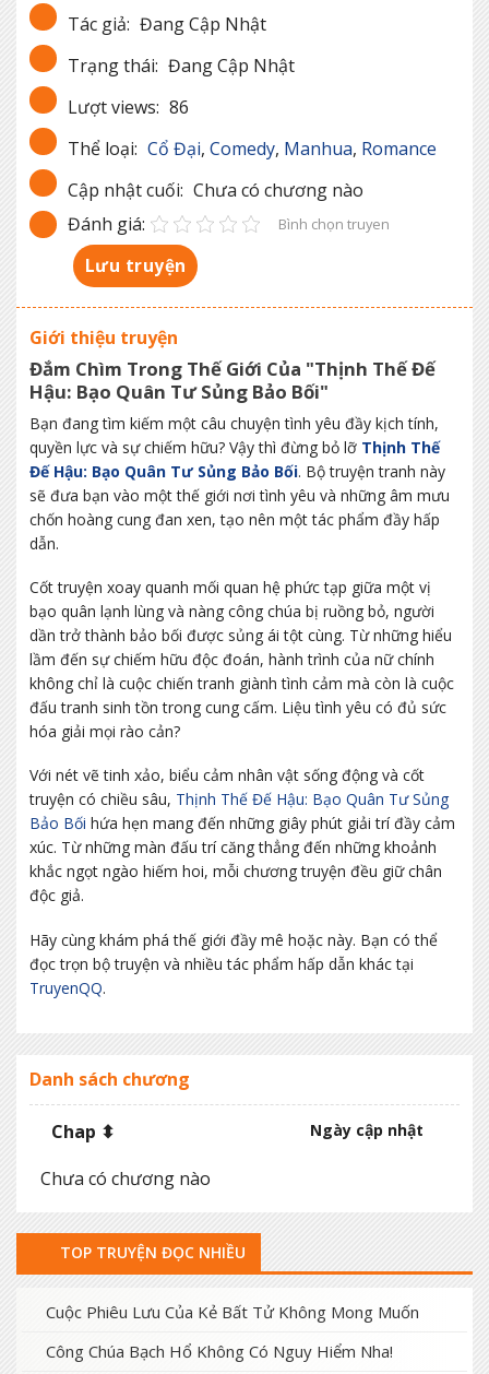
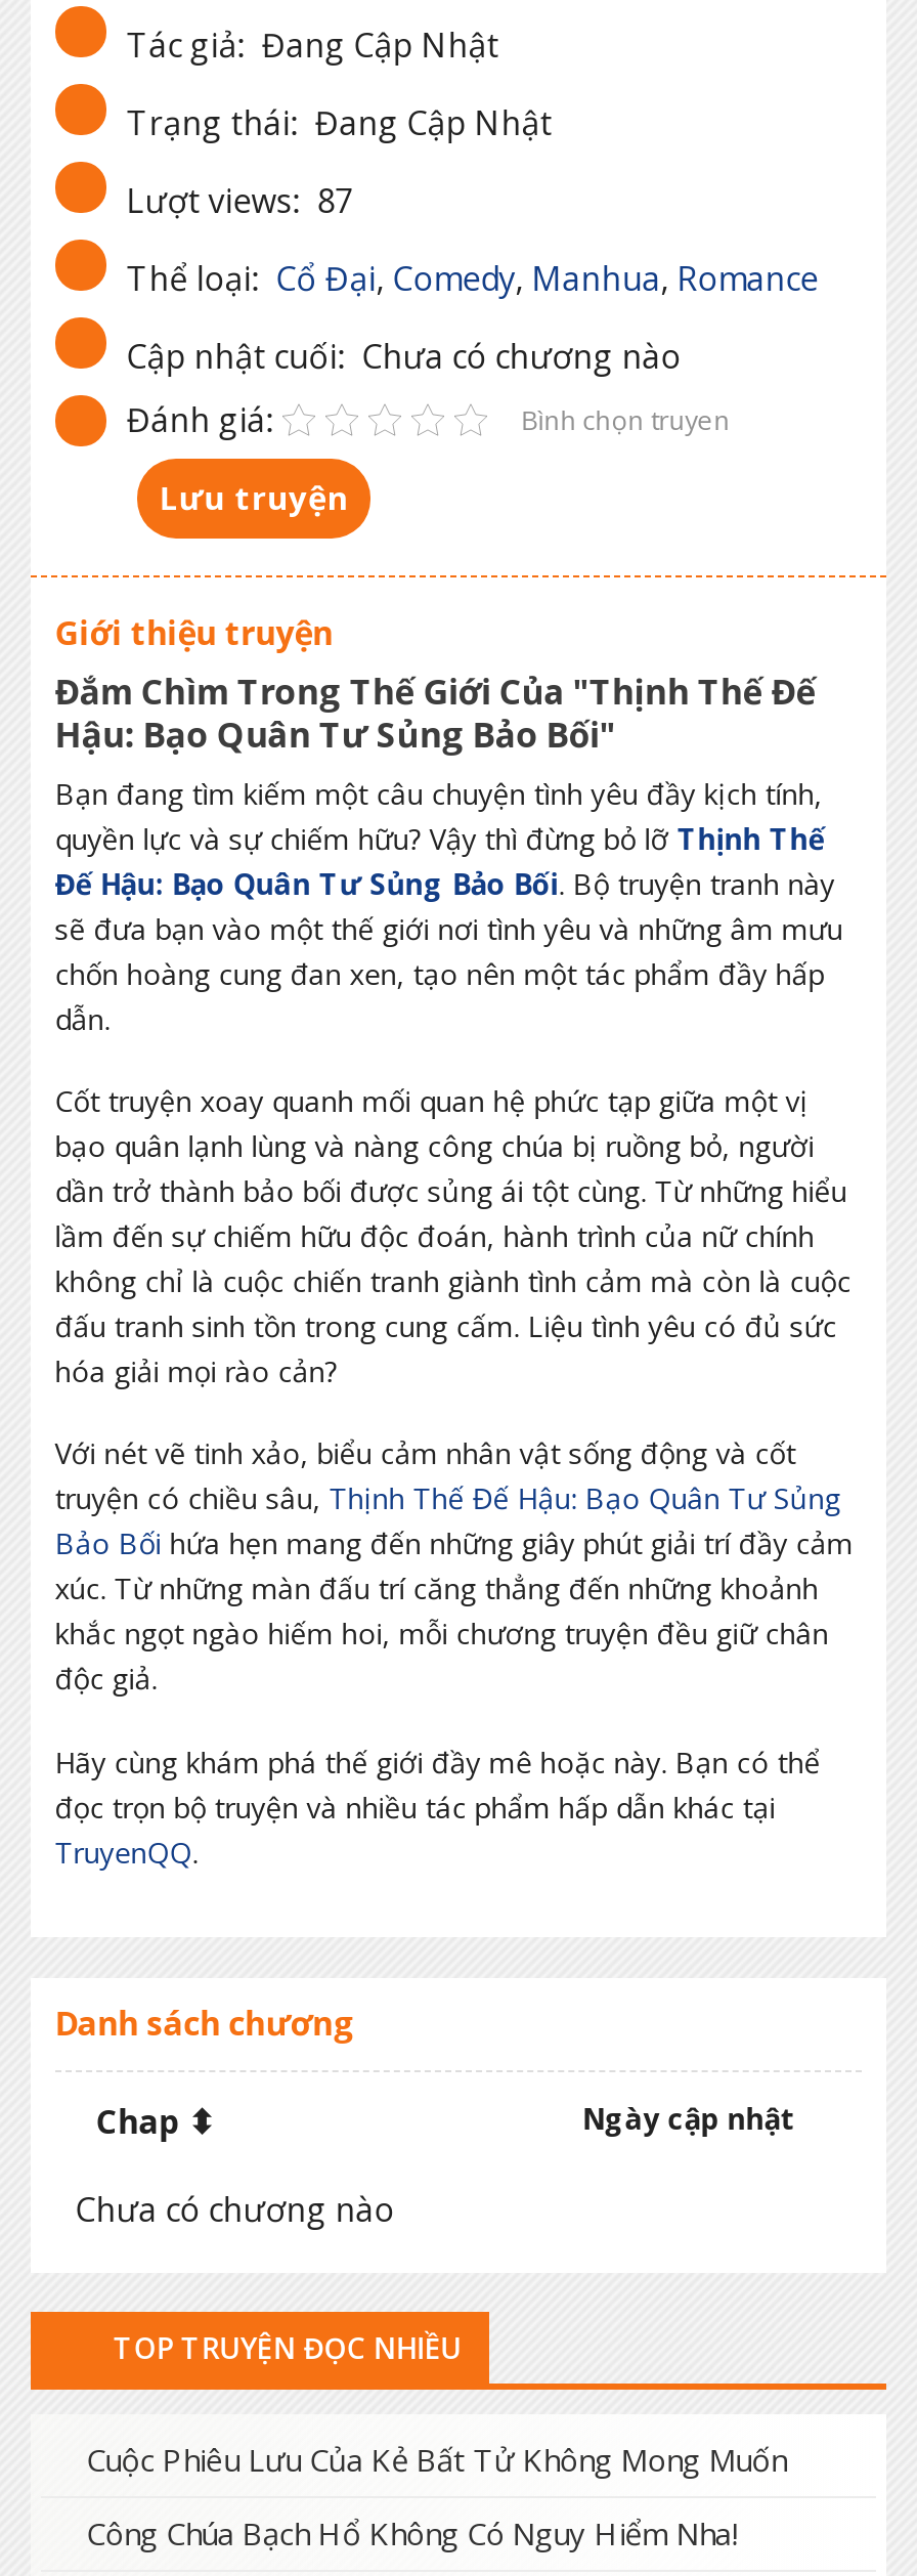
- Lượt views: 86
+ Lượt views: 87
